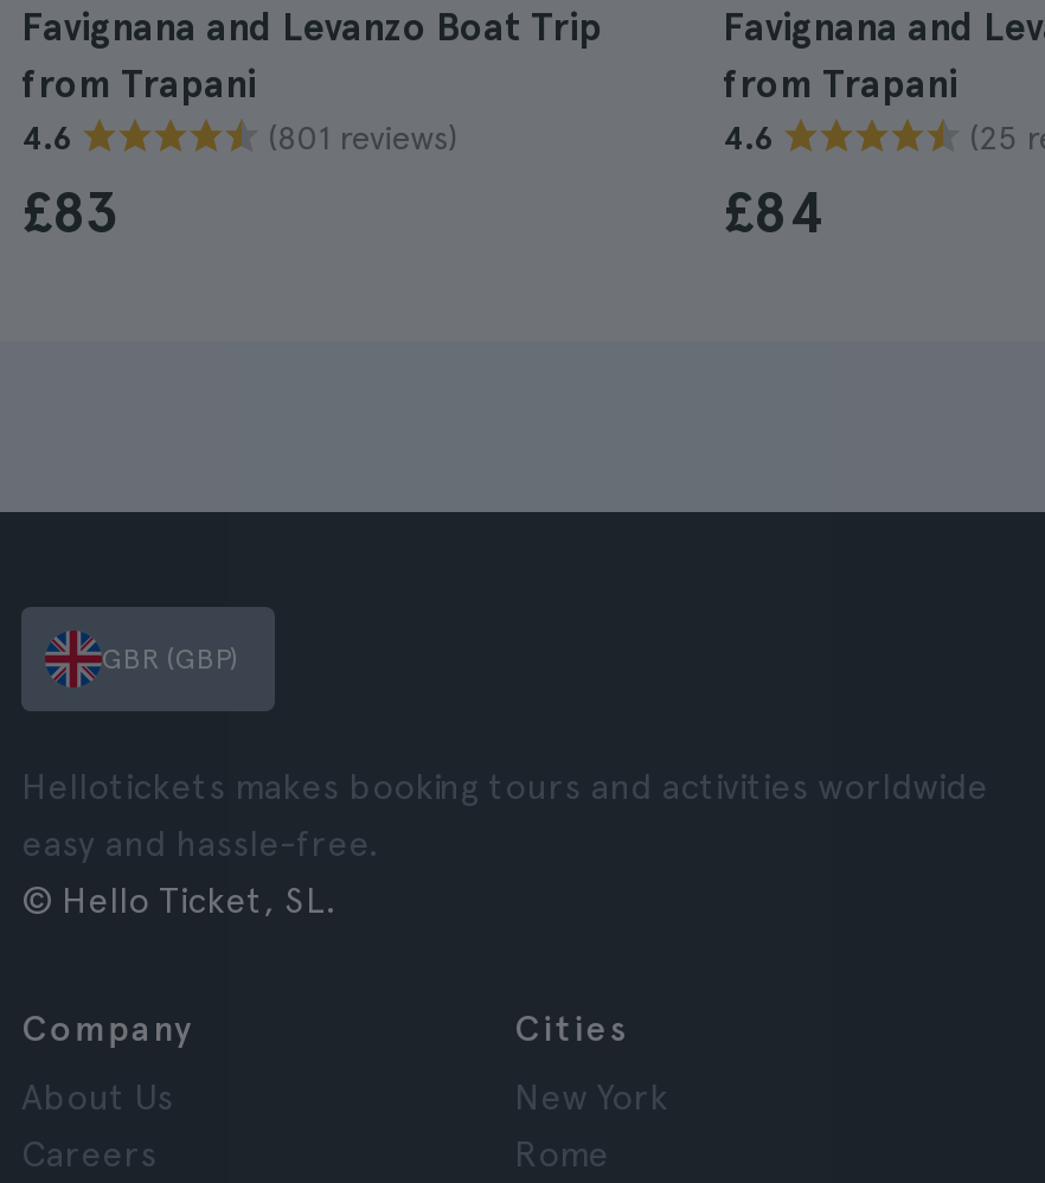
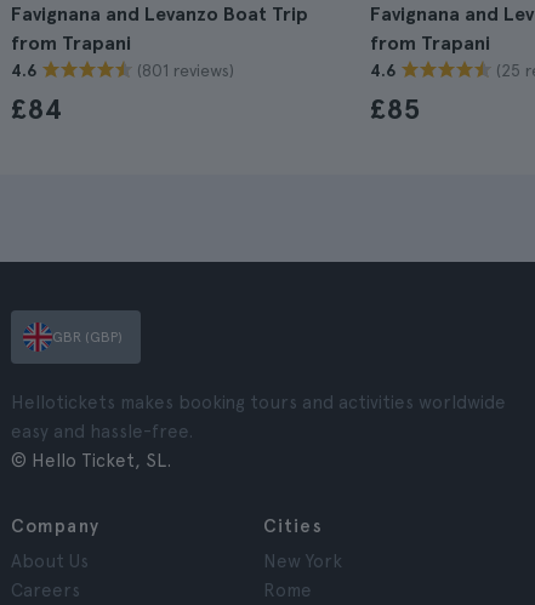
- £83
+ £84

- £84
+ £85
